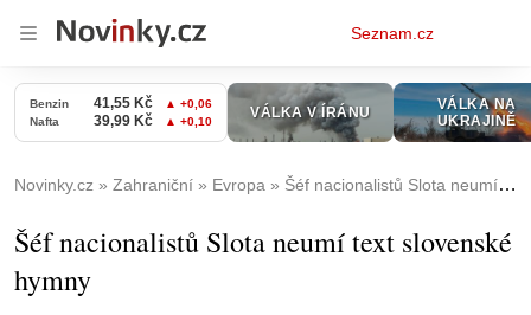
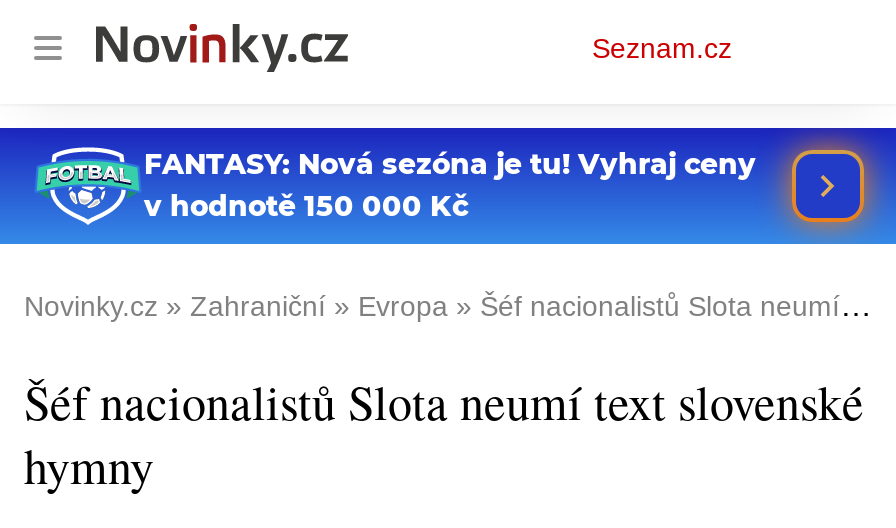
- [image]
+ [image]
